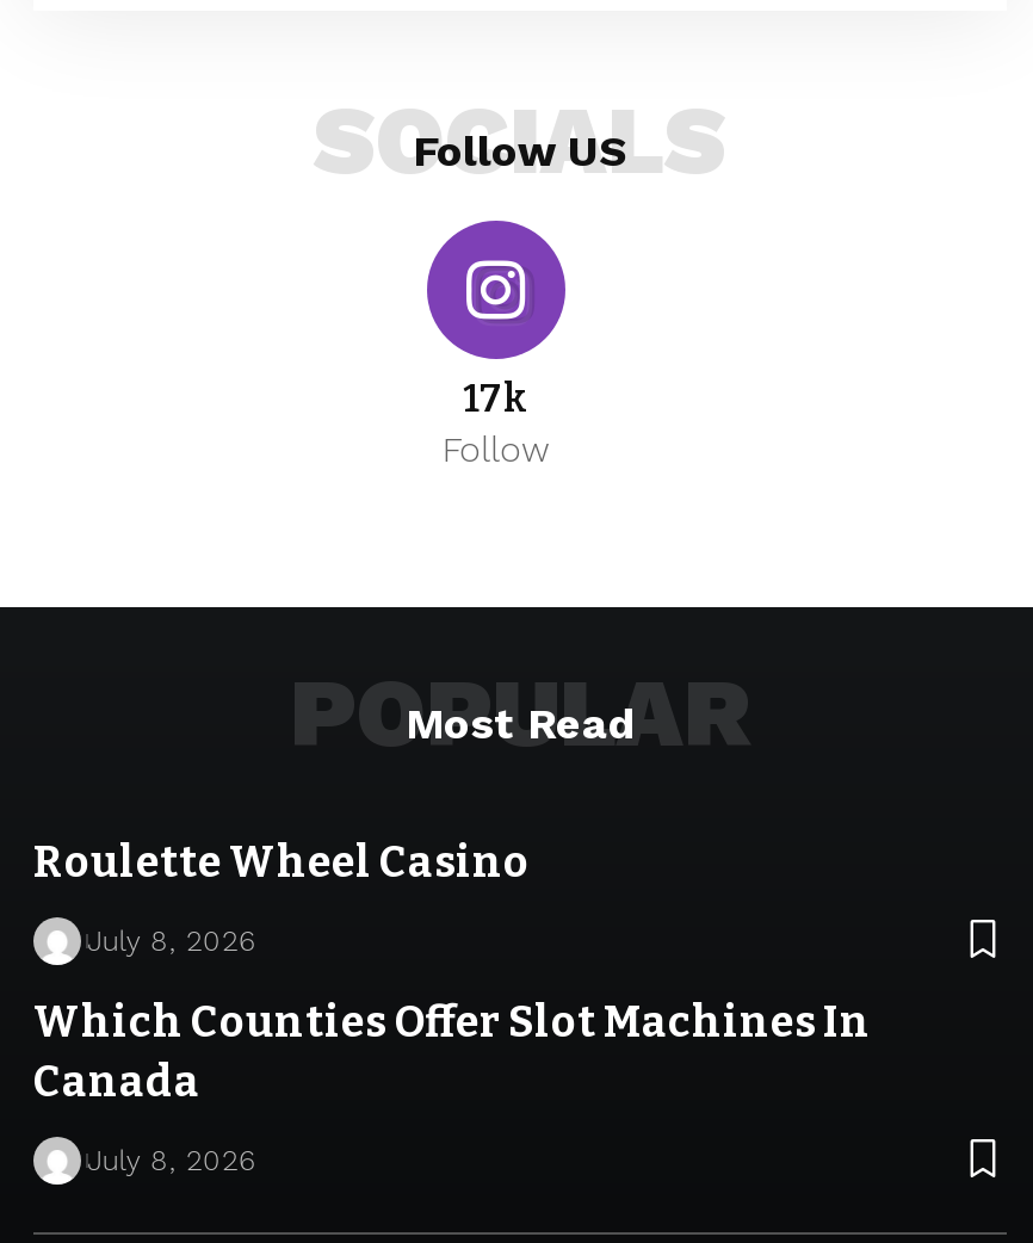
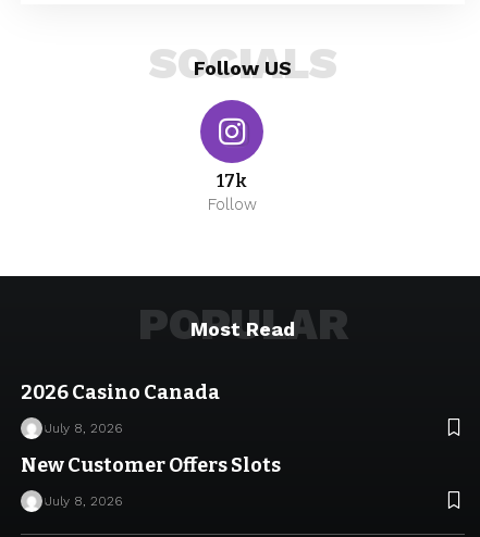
- Roulette Wheel Casino
+ 2026 Casino Canada

- Which Counties Offer Slot Machines In
- Canada
+ New Customer Offers Slots
